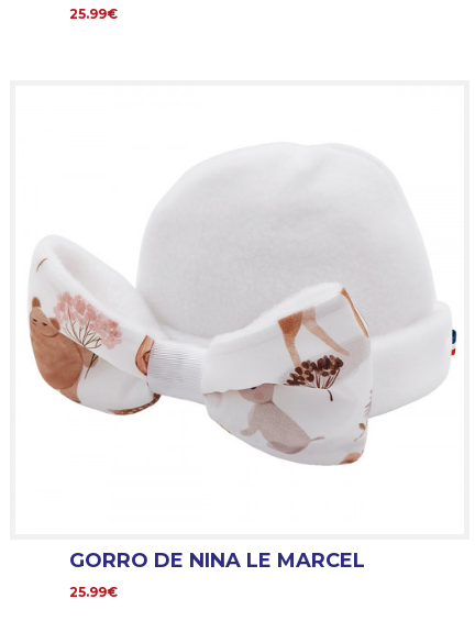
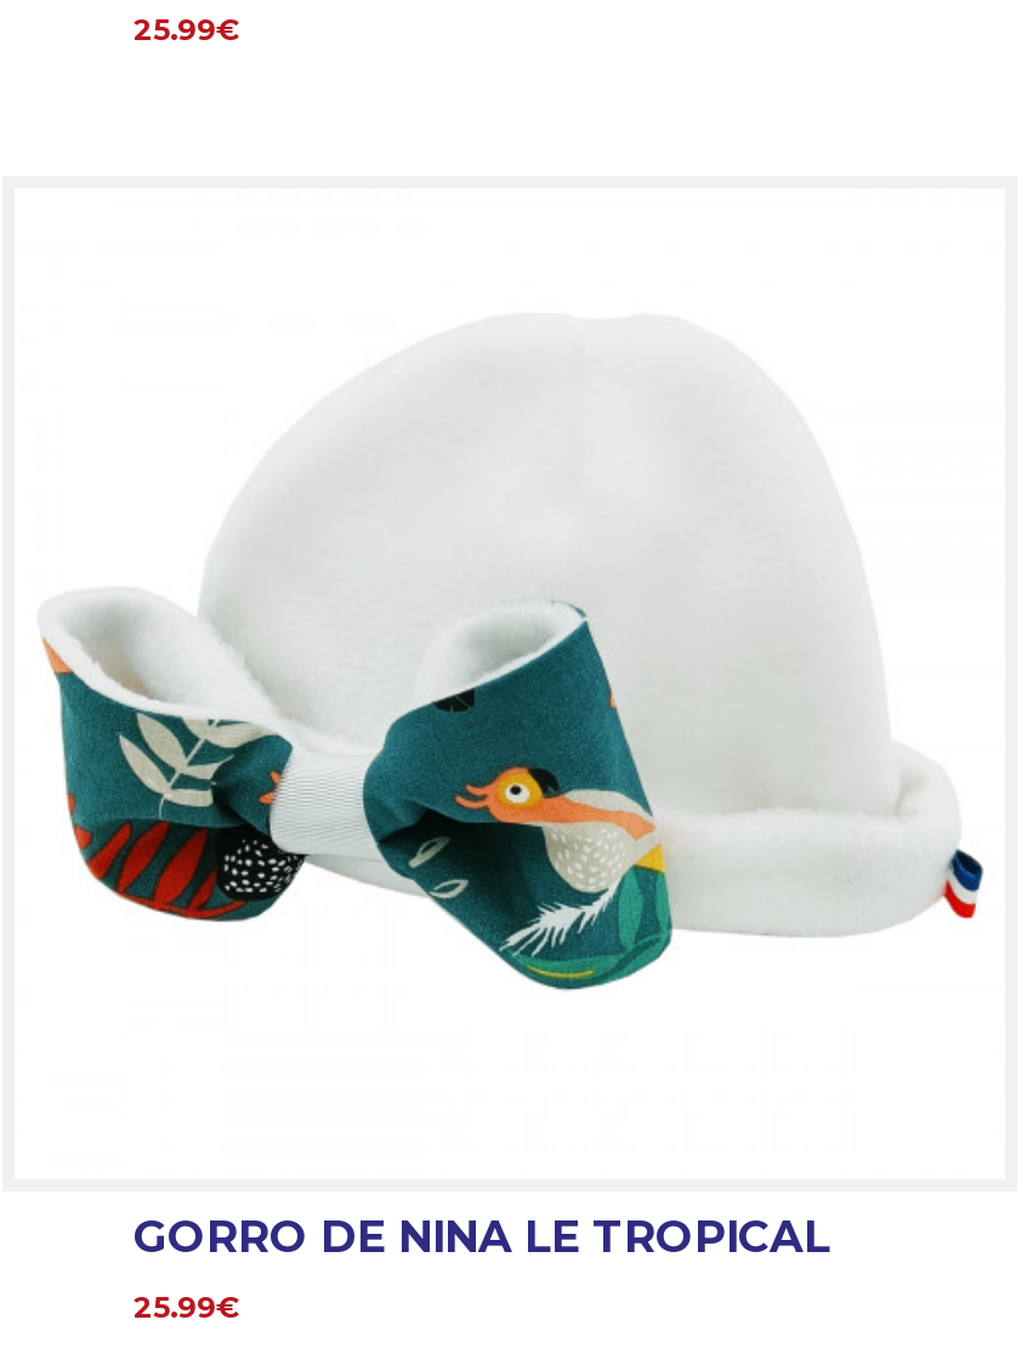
- [image]
+ [image]

- GORRO DE NINA LE MARCEL
+ GORRO DE NINA LE TROPICAL
